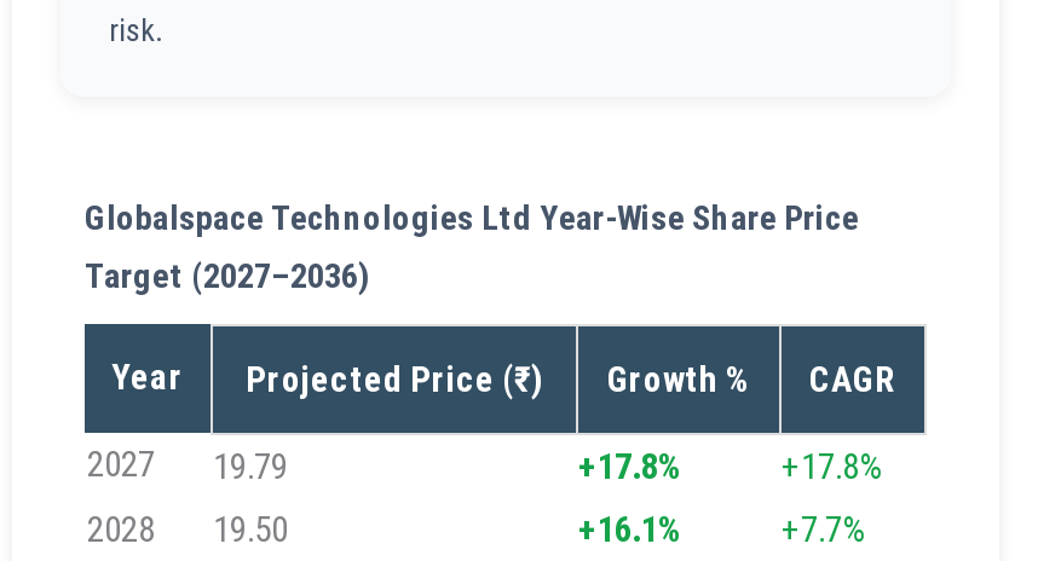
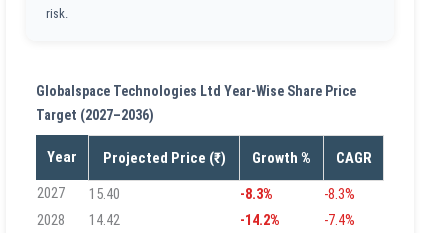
- 2027 19.79
+ 2027 15.40

- +17.8%
+ -8.3%

- +17.8%
+ -8.3%

- 2028 19.50
+ 2028 14.42

- +16.1%
+ -14.2%

- +7.7%
+ -7.4%
